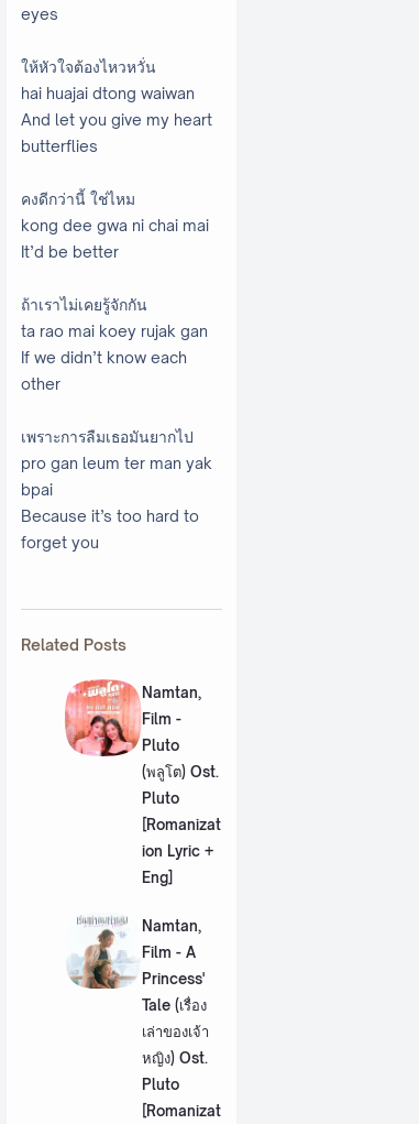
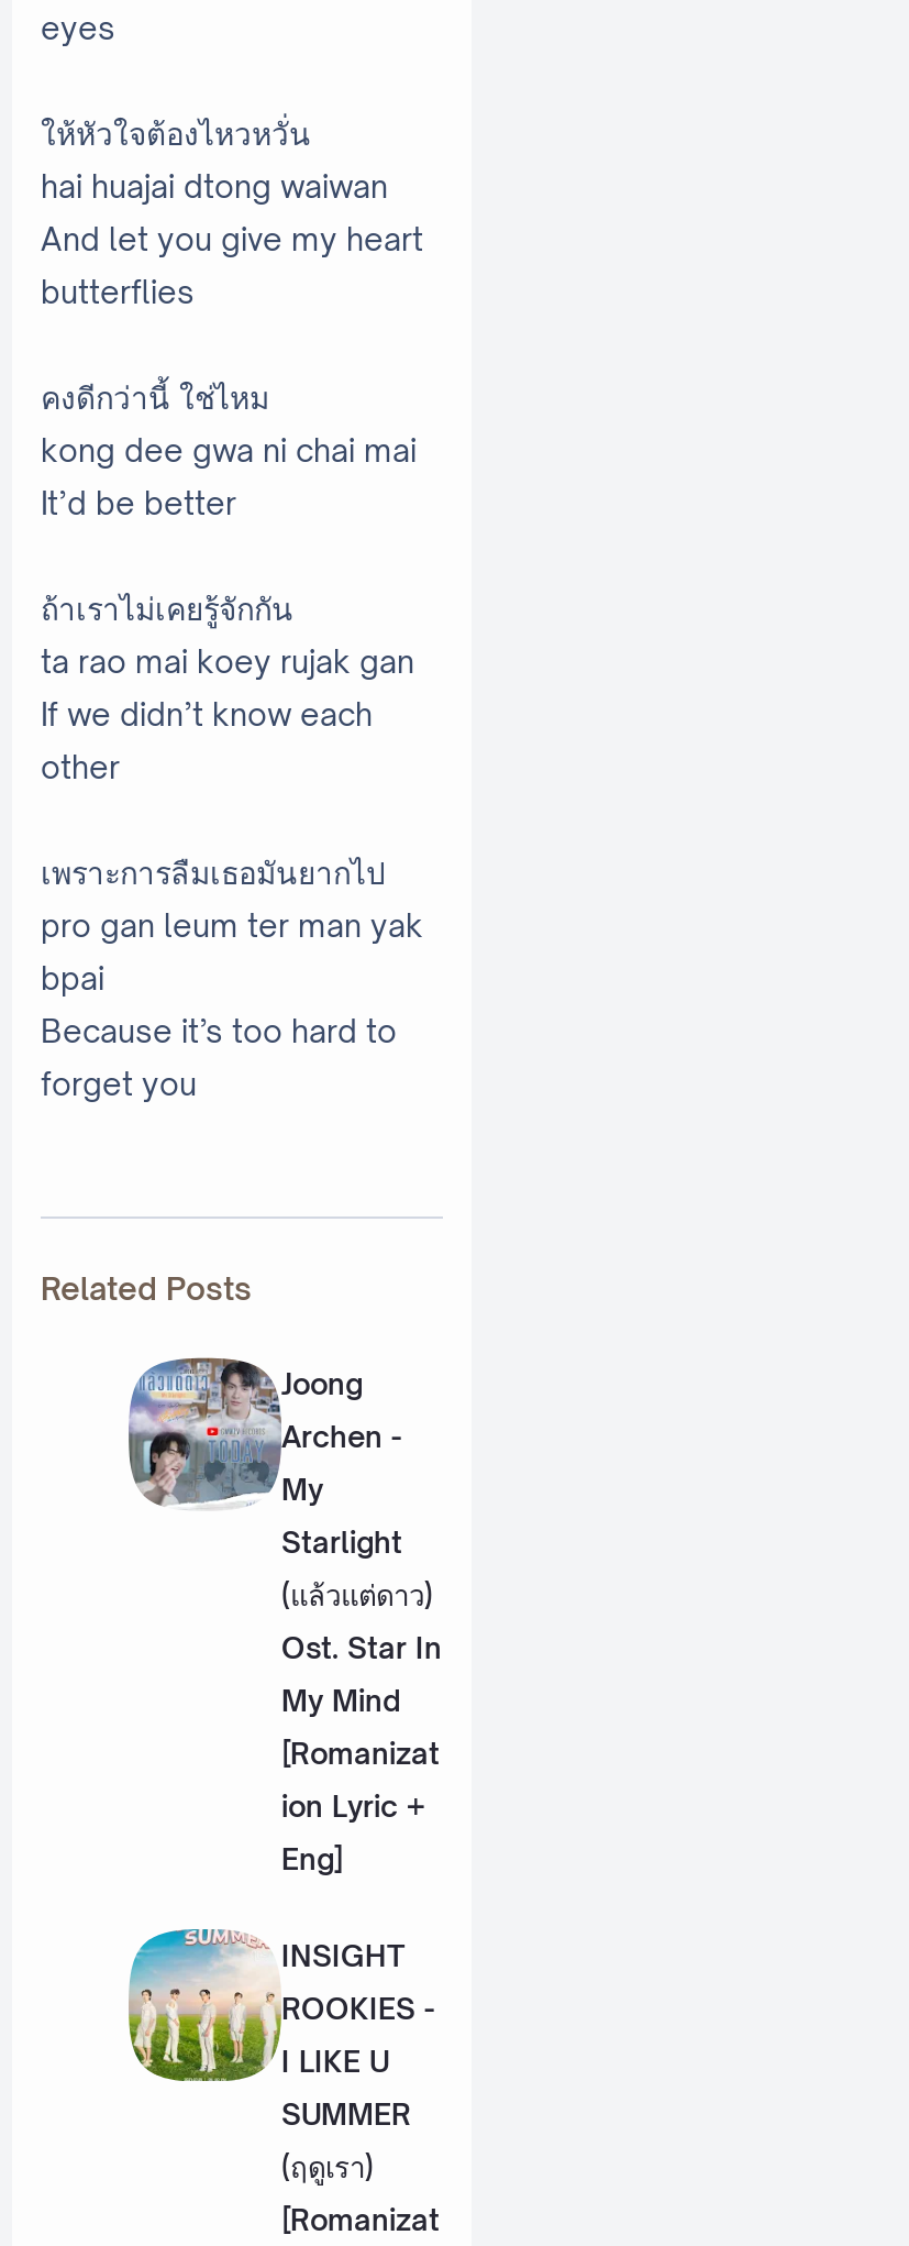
- [image]
- Namtan,
- Film -
- Pluto
- (พลูโต) Ost.
- Pluto
+ [image]
+ Joong
+ Archen -
+ My
+ Starlight
+ (แล้วแต่ดาว)
+ Ost. Star In
+ My Mind

moved down: [Romanizat | ion Lyric + | Eng]

- [image]
- Namtan,
- Film - A
- Princess'
- Tale (เรื่อง
- เล่าของเจ้า
- หญิง) Ost.
- Pluto
+ [image]
+ INSIGHT
+ ROOKIES -
+ I LIKE U
+ SUMMER
+ (ฤดูเรา)
